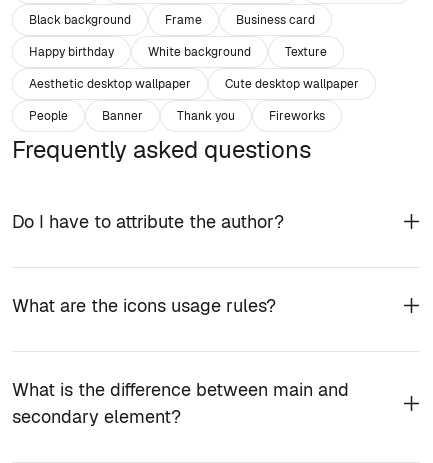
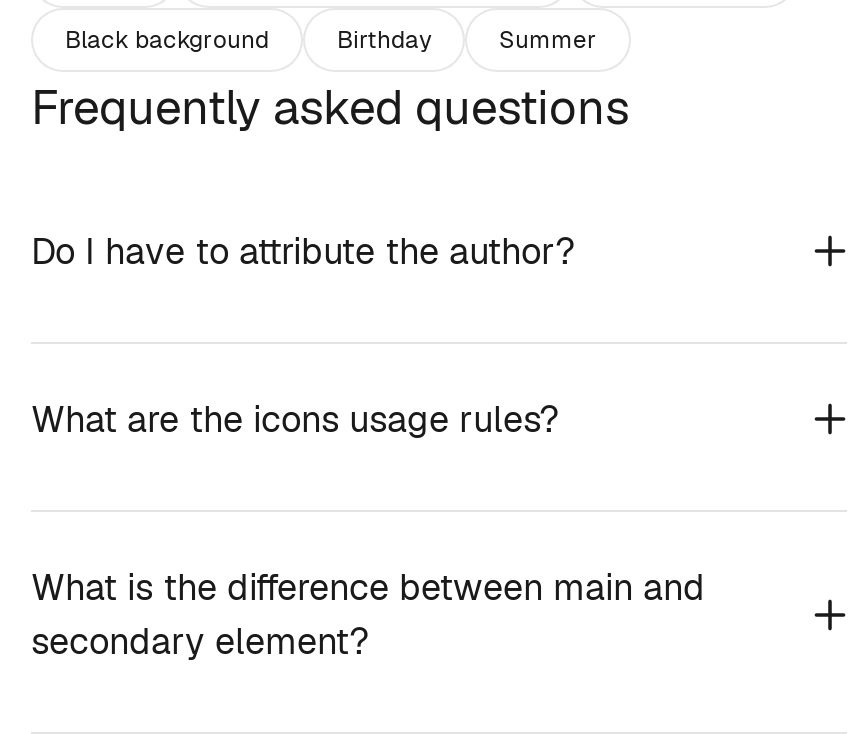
- Frame
- Business card
- Happy birthday
- White background
- Texture
- Aesthetic desktop wallpaper
- Cute desktop wallpaper
- People
- Banner
- Thank you
- Fireworks
+ Birthday
+ Summer
